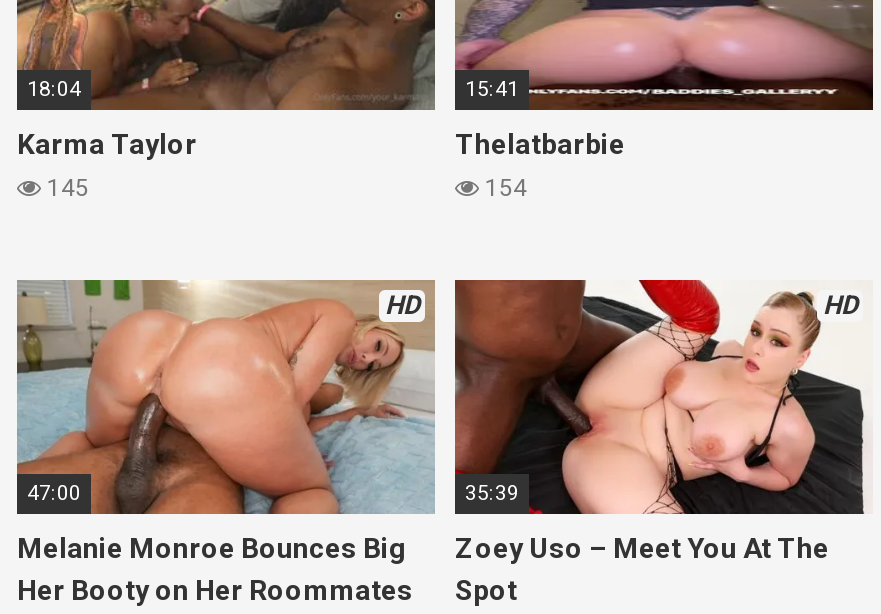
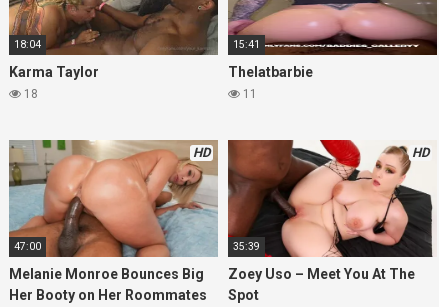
- 145
+ 18

- 154
+ 11
